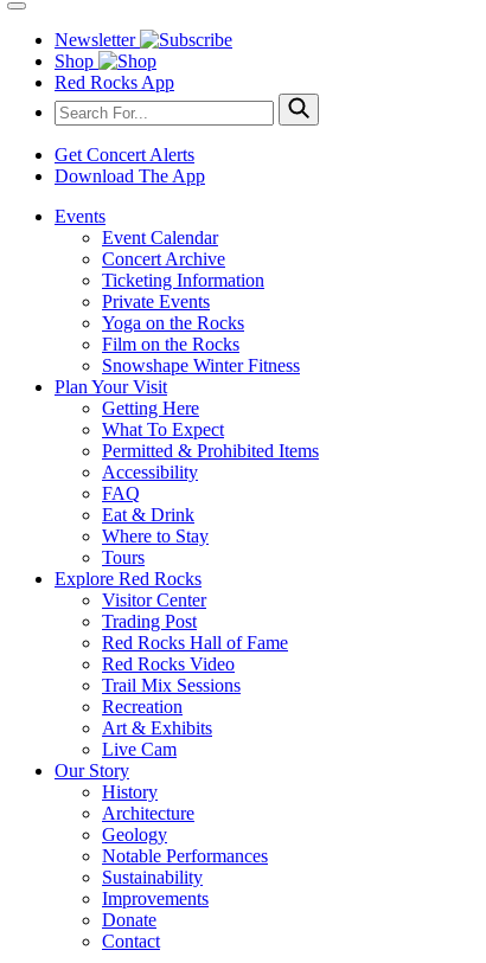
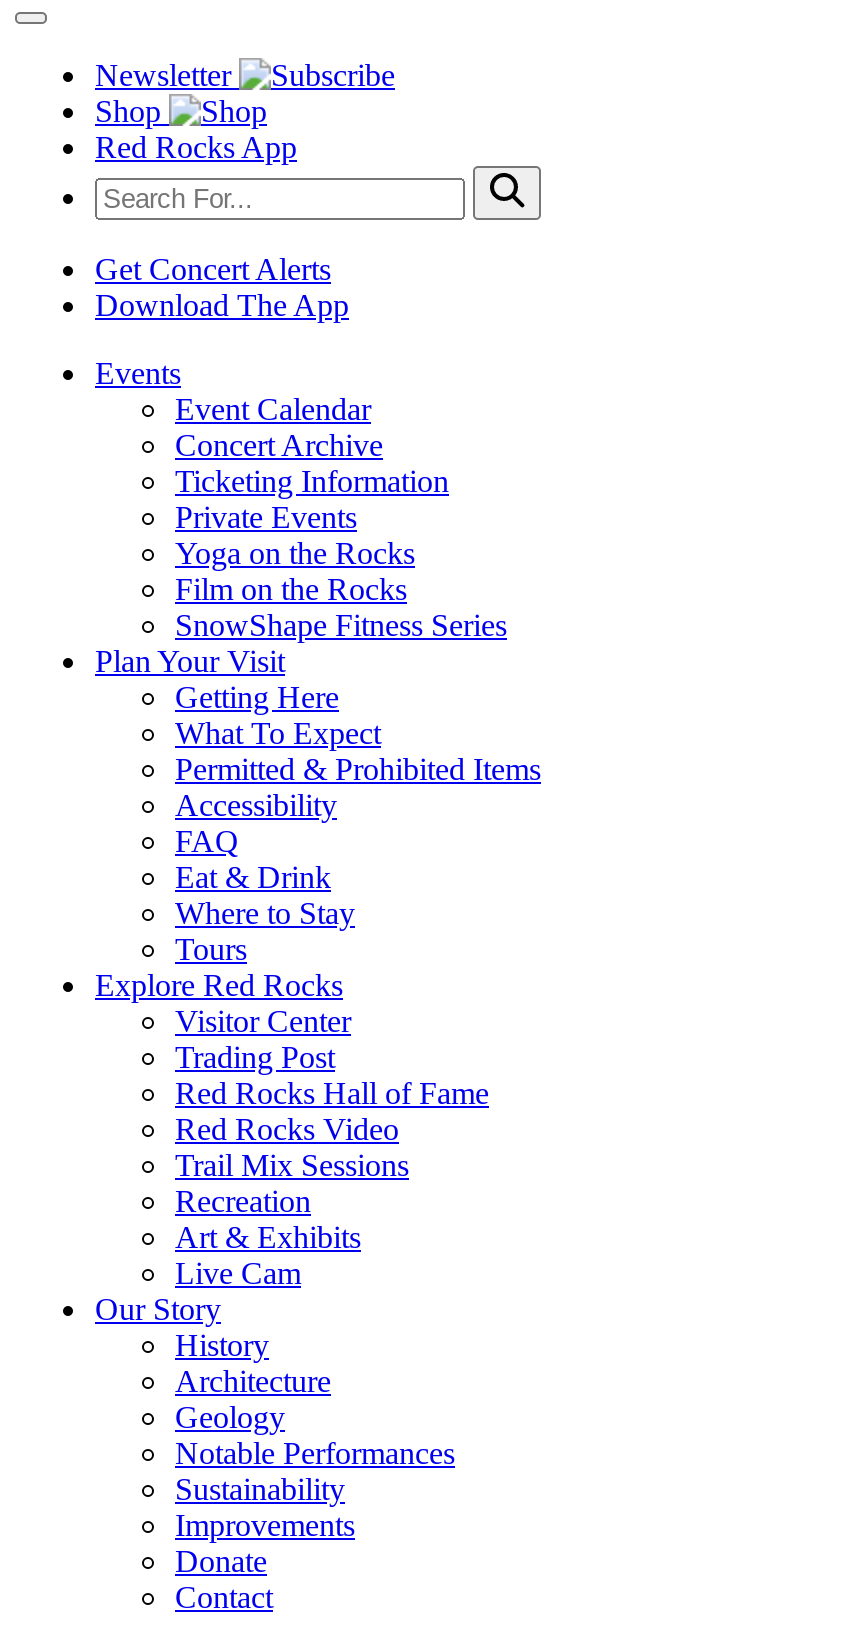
- Snowshape Winter Fitness
+ SnowShape Fitness Series
